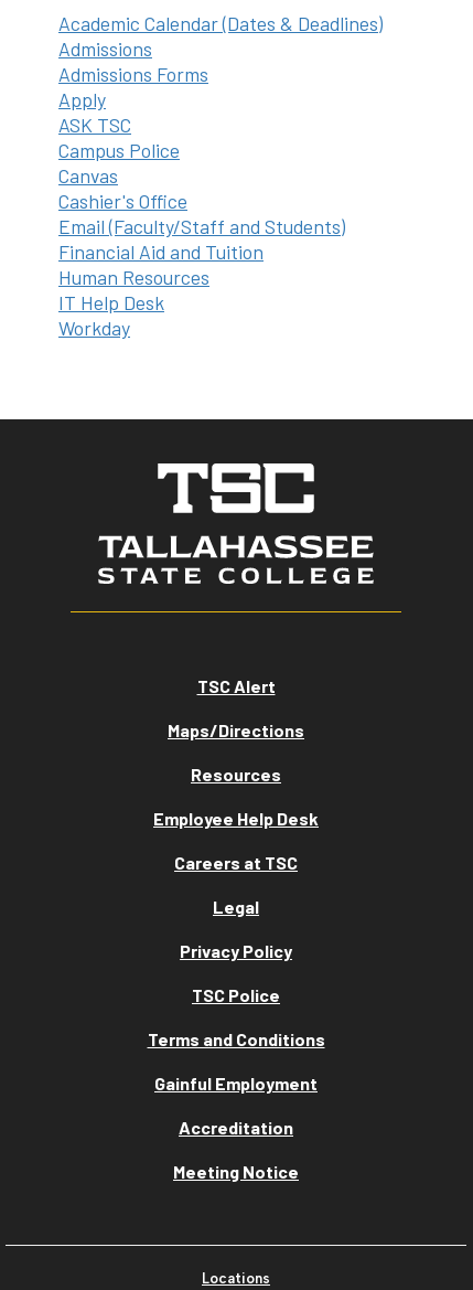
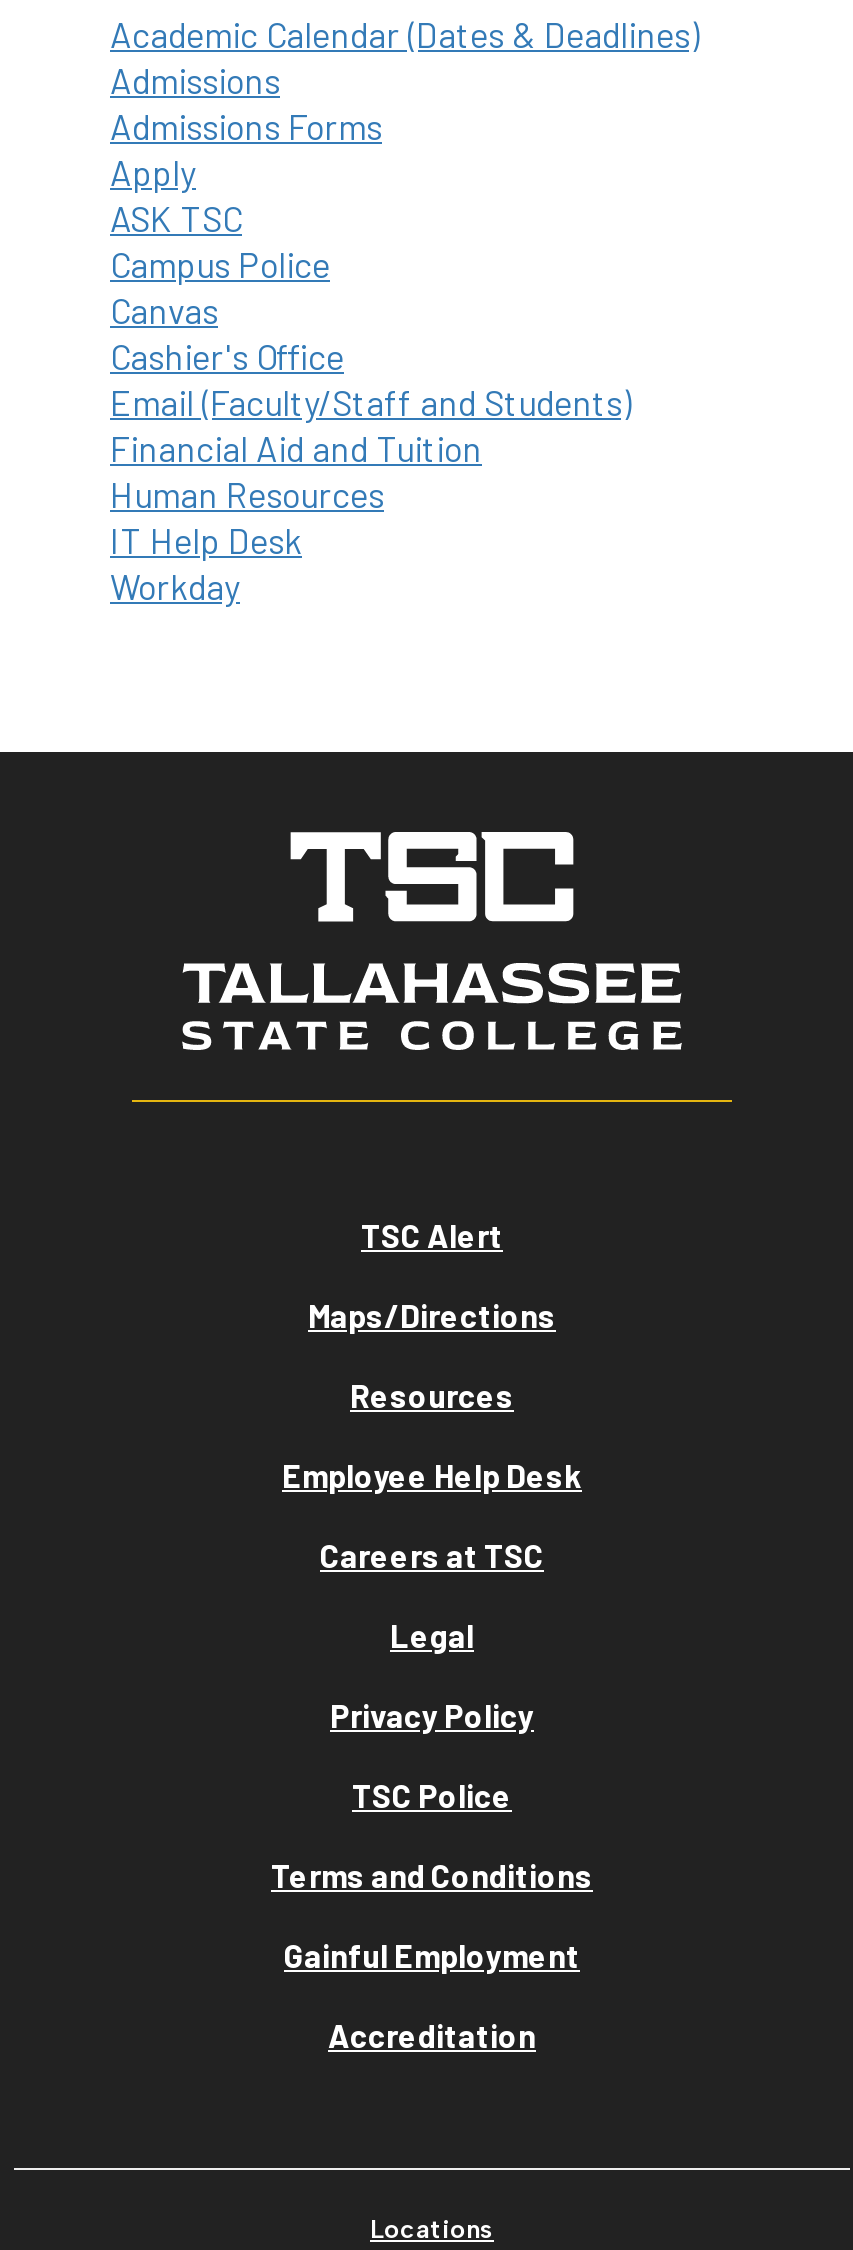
- Meeting Notice
